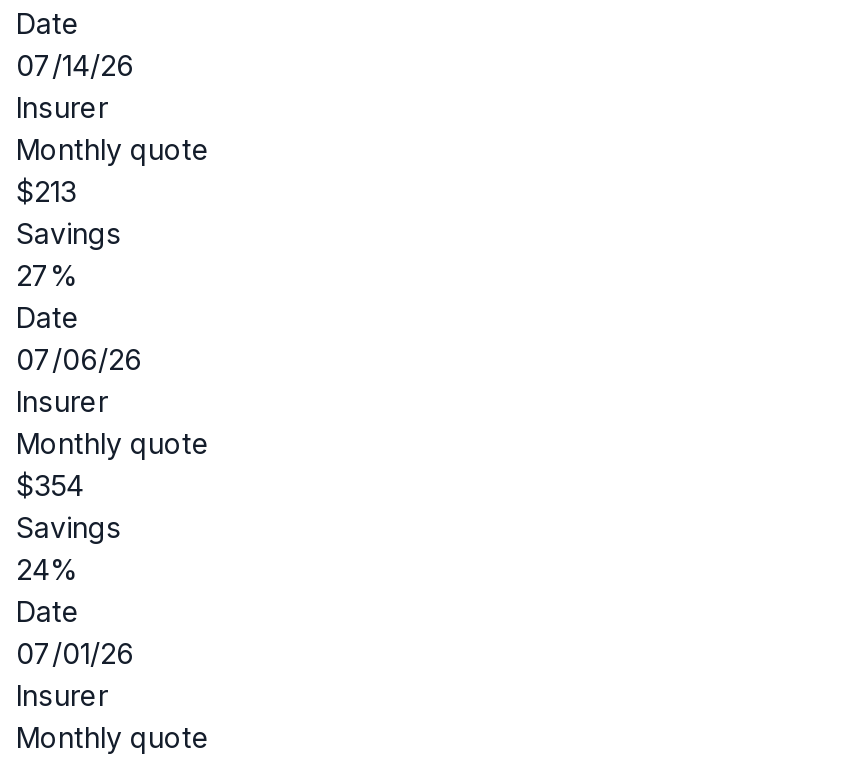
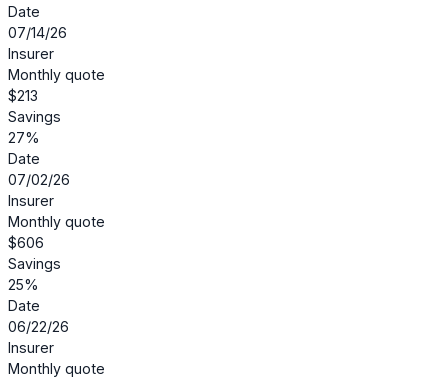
- 07/06/26
+ 07/02/26

- $354
+ $606

- 24%
+ 25%

- 07/01/26
+ 06/22/26
